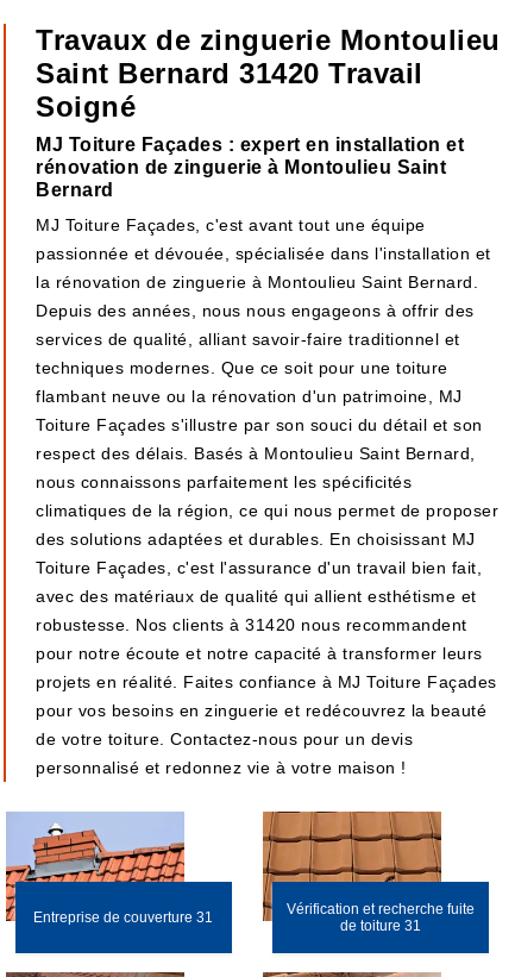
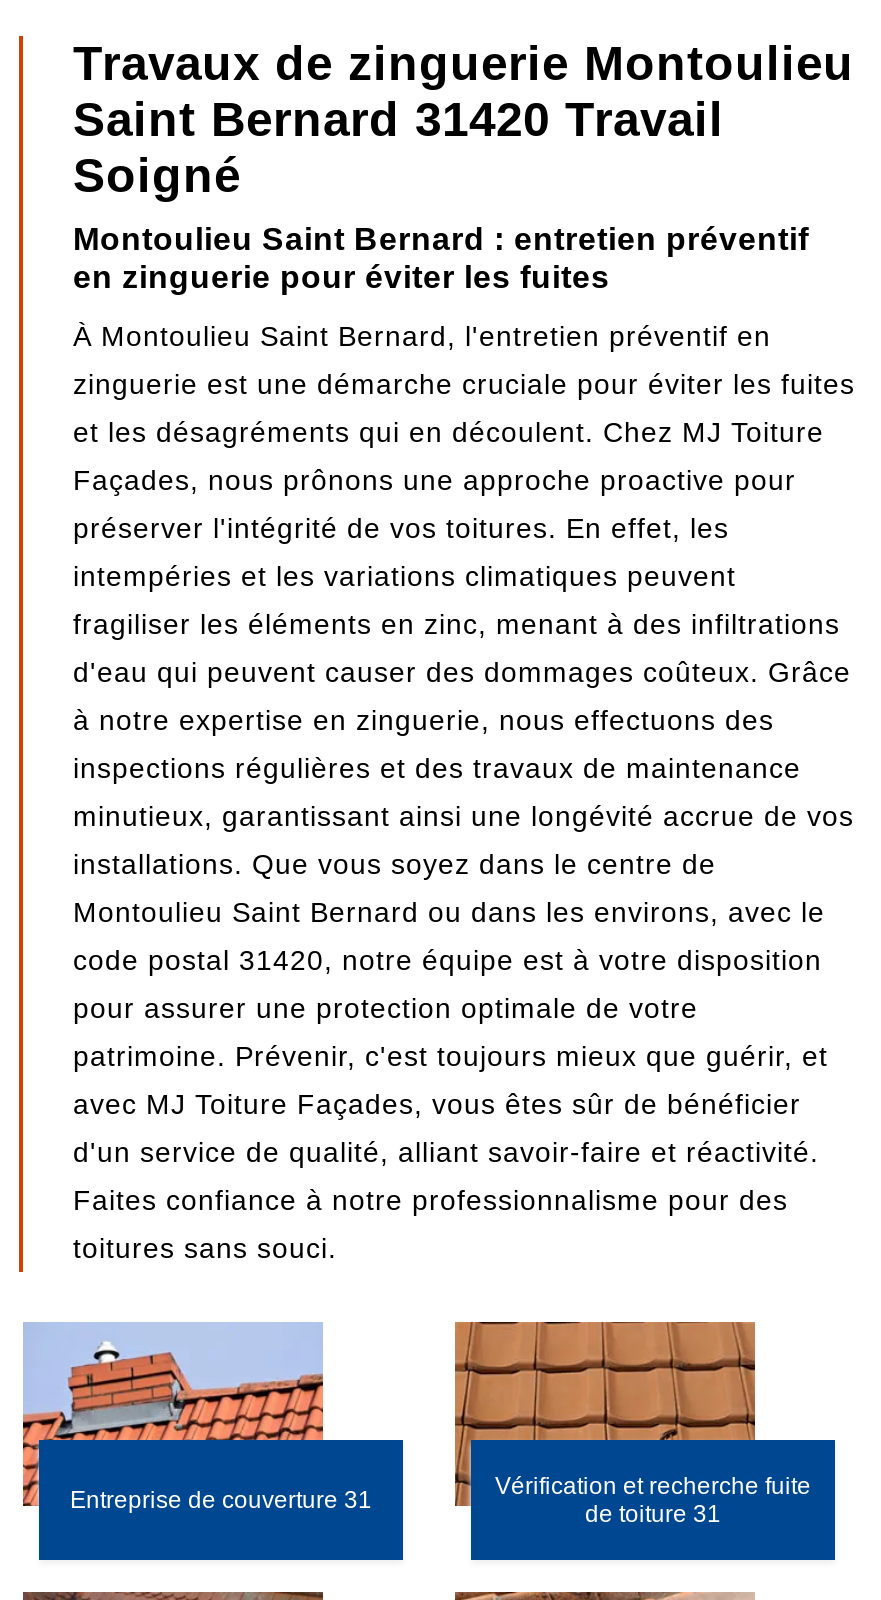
- MJ Toiture Façades : expert en installation et
- rénovation de zinguerie à Montoulieu Saint
- Bernard
+ Montoulieu Saint Bernard : entretien préventif
+ en zinguerie pour éviter les fuites

- MJ Toiture Façades, c'est avant tout une équipe
+ À Montoulieu Saint Bernard, l'entretien préventif en

- passionnée et dévouée, spécialisée dans l'installation et
+ zinguerie est une démarche cruciale pour éviter les fuites

- la rénovation de zinguerie à Montoulieu Saint Bernard.
+ et les désagréments qui en découlent. Chez MJ Toiture

- Depuis des années, nous nous engageons à offrir des
+ Façades, nous prônons une approche proactive pour

- services de qualité, alliant savoir-faire traditionnel et
+ préserver l'intégrité de vos toitures. En effet, les

- techniques modernes. Que ce soit pour une toiture
+ intempéries et les variations climatiques peuvent

- flambant neuve ou la rénovation d'un patrimoine, MJ
+ fragiliser les éléments en zinc, menant à des infiltrations

- Toiture Façades s'illustre par son souci du détail et son
+ d'eau qui peuvent causer des dommages coûteux. Grâce

- respect des délais. Basés à Montoulieu Saint Bernard,
+ à notre expertise en zinguerie, nous effectuons des

- nous connaissons parfaitement les spécificités
+ inspections régulières et des travaux de maintenance

- climatiques de la région, ce qui nous permet de proposer
+ minutieux, garantissant ainsi une longévité accrue de vos

- des solutions adaptées et durables. En choisissant MJ
+ installations. Que vous soyez dans le centre de

- Toiture Façades, c'est l'assurance d'un travail bien fait,
+ Montoulieu Saint Bernard ou dans les environs, avec le

- avec des matériaux de qualité qui allient esthétisme et
+ code postal 31420, notre équipe est à votre disposition

- robustesse. Nos clients à 31420 nous recommandent
+ pour assurer une protection optimale de votre

- pour notre écoute et notre capacité à transformer leurs
+ patrimoine. Prévenir, c'est toujours mieux que guérir, et

- projets en réalité. Faites confiance à MJ Toiture Façades
+ avec MJ Toiture Façades, vous êtes sûr de bénéficier

- pour vos besoins en zinguerie et redécouvrez la beauté
+ d'un service de qualité, alliant savoir-faire et réactivité.

- de votre toiture. Contactez-nous pour un devis
+ Faites confiance à notre professionnalisme pour des

- personnalisé et redonnez vie à votre maison !
+ toitures sans souci.
